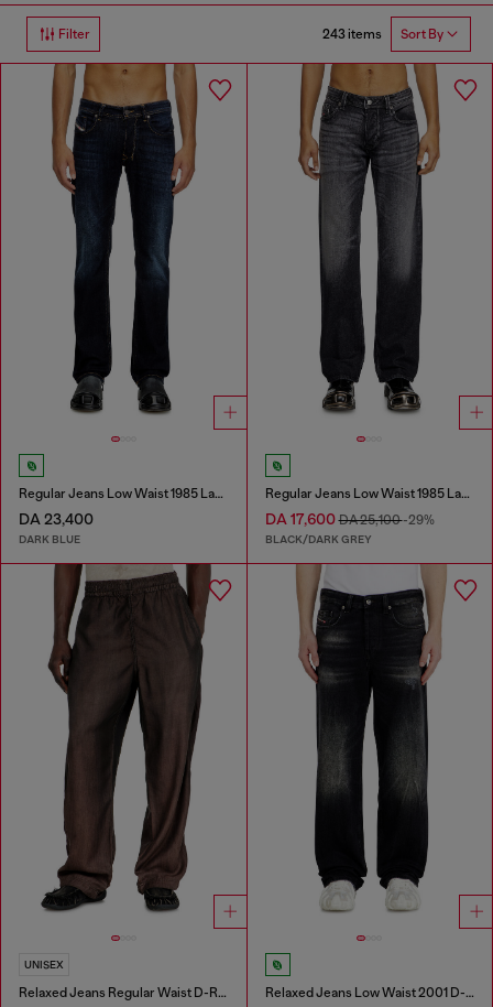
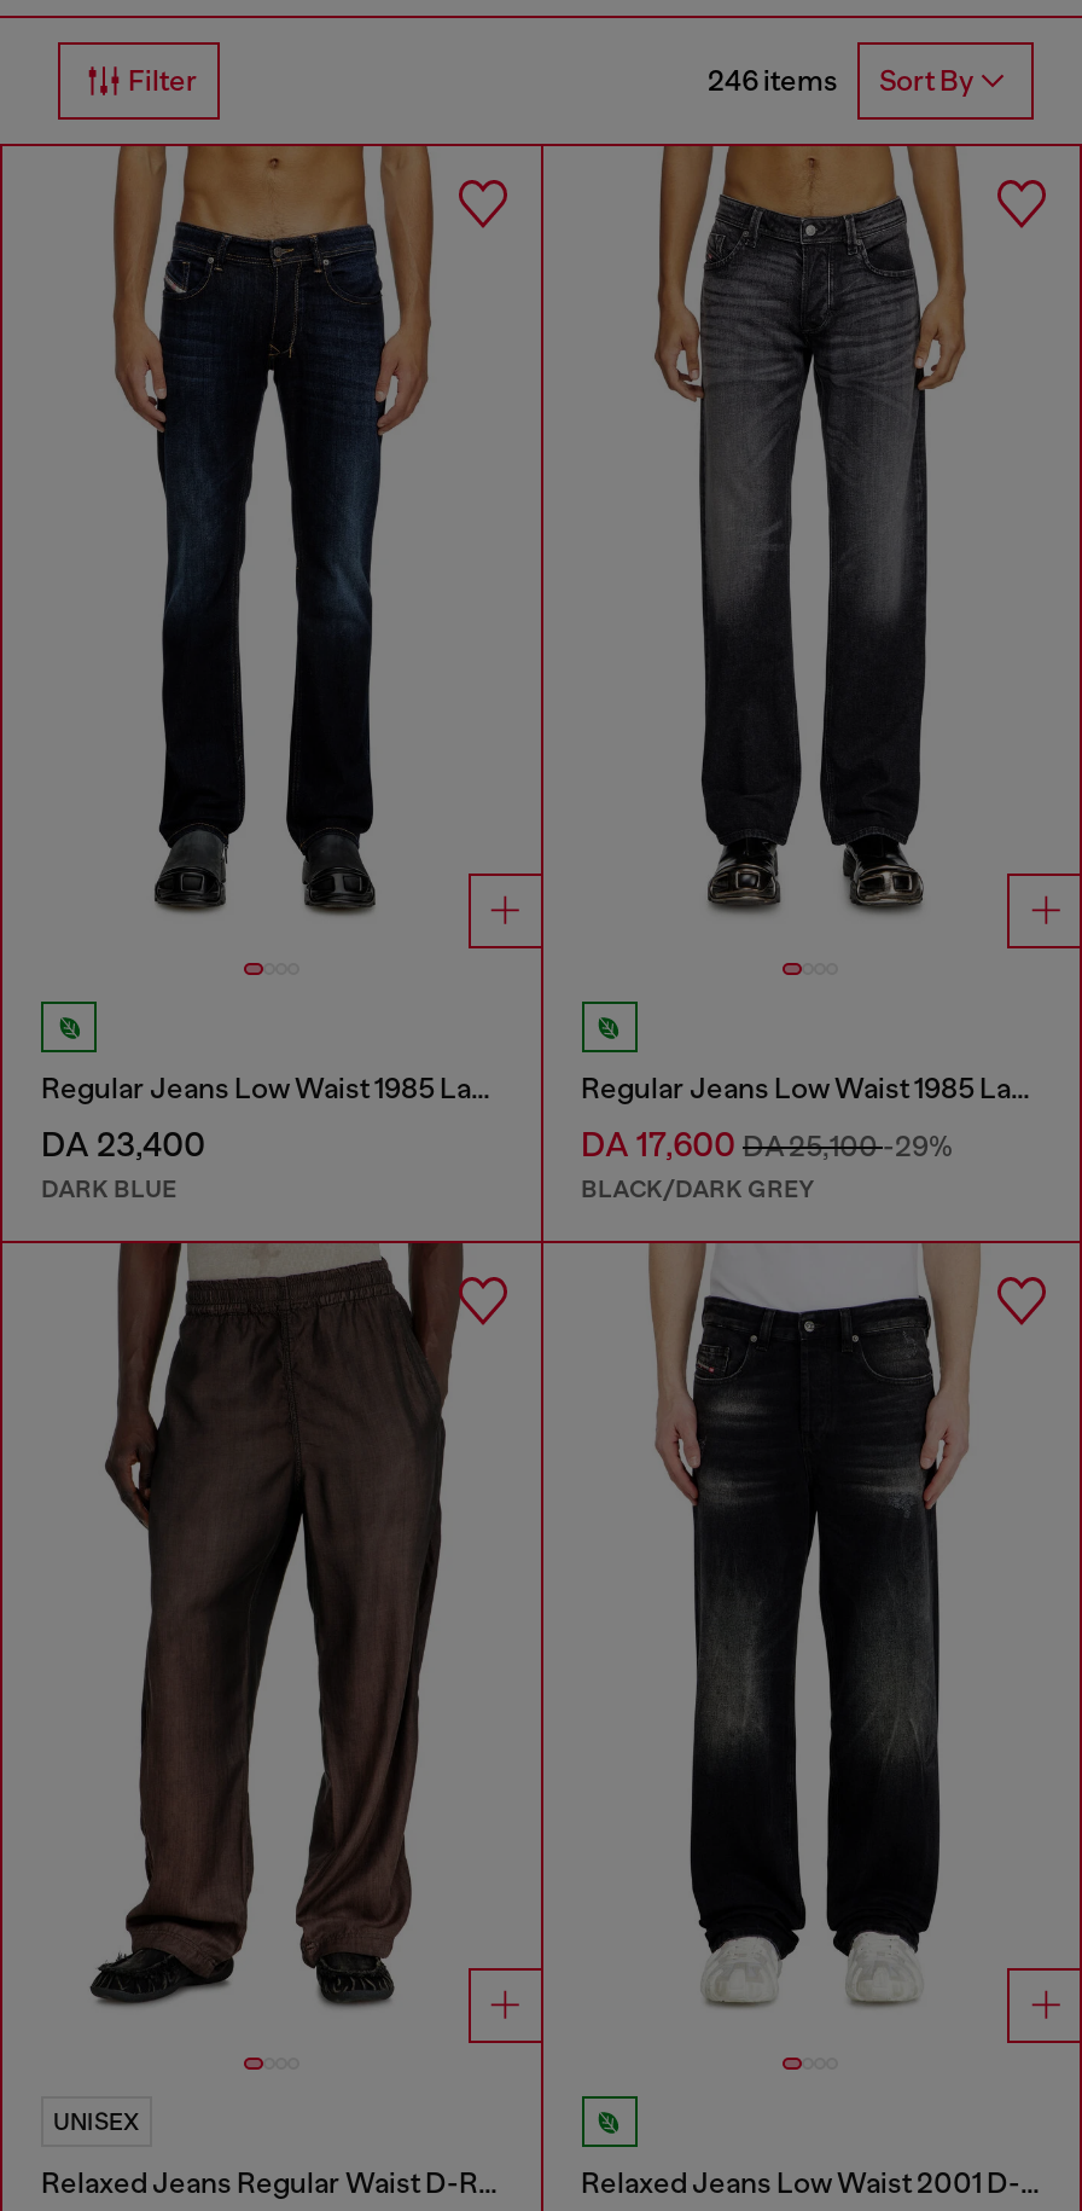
- 243 items Sort By
+ 246 items Sort By
